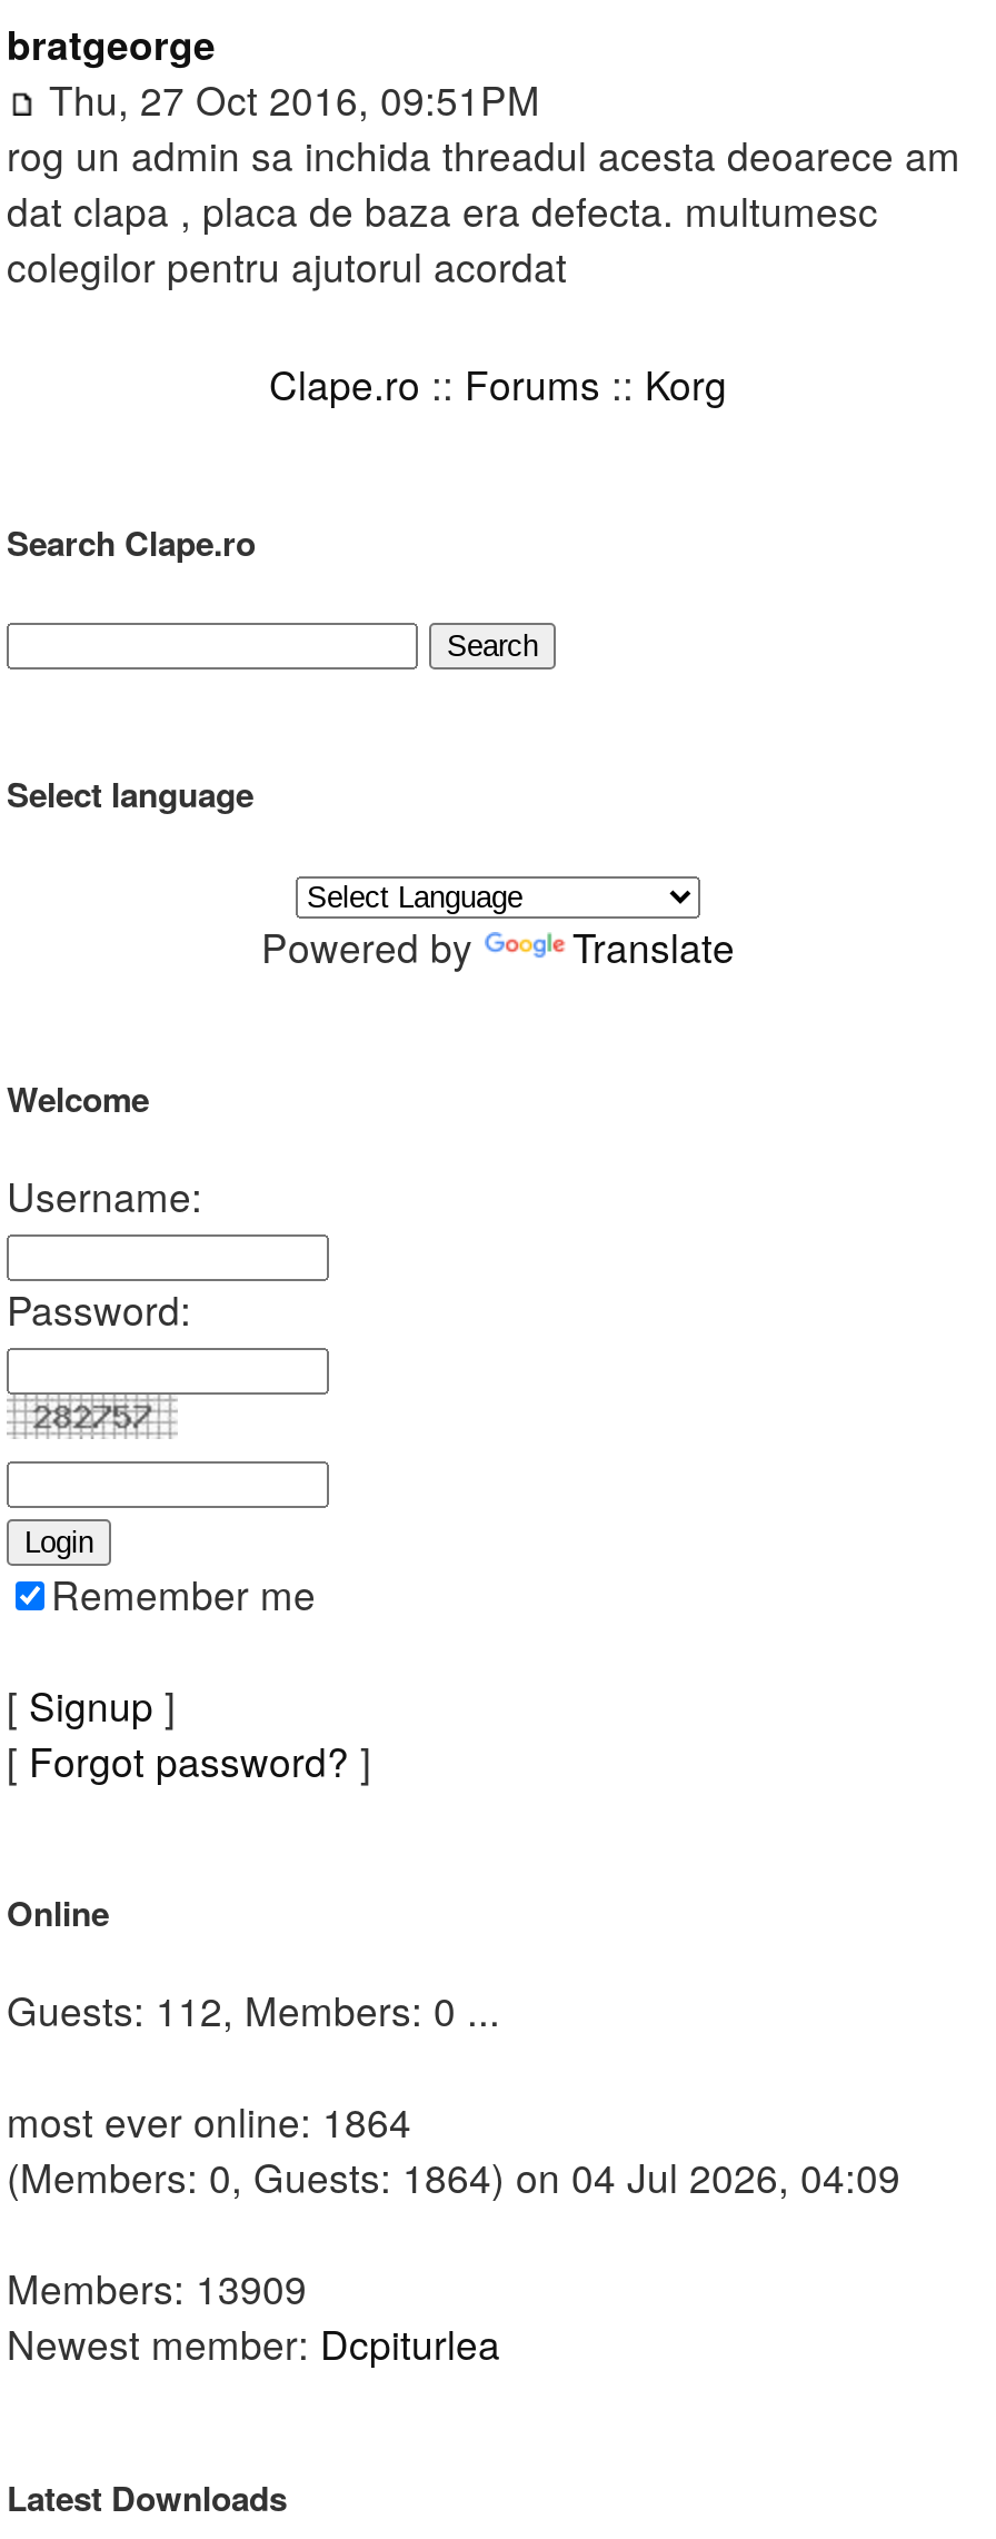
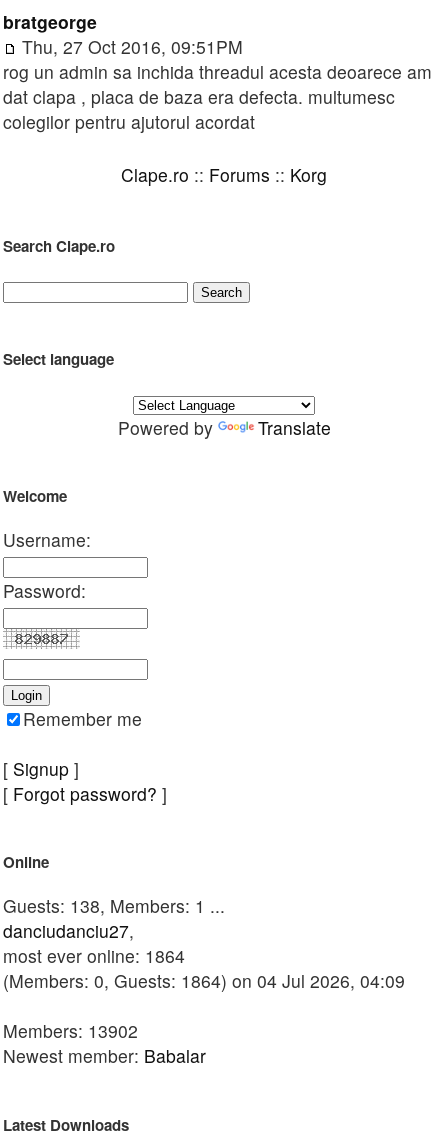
- Guests: 112, Members: 0 ...
+ Guests: 138, Members: 1 ...
+ danciudanciu27,

- Members: 13909
+ Members: 13902

- Newest member: Dcpiturlea
+ Newest member: Babalar
